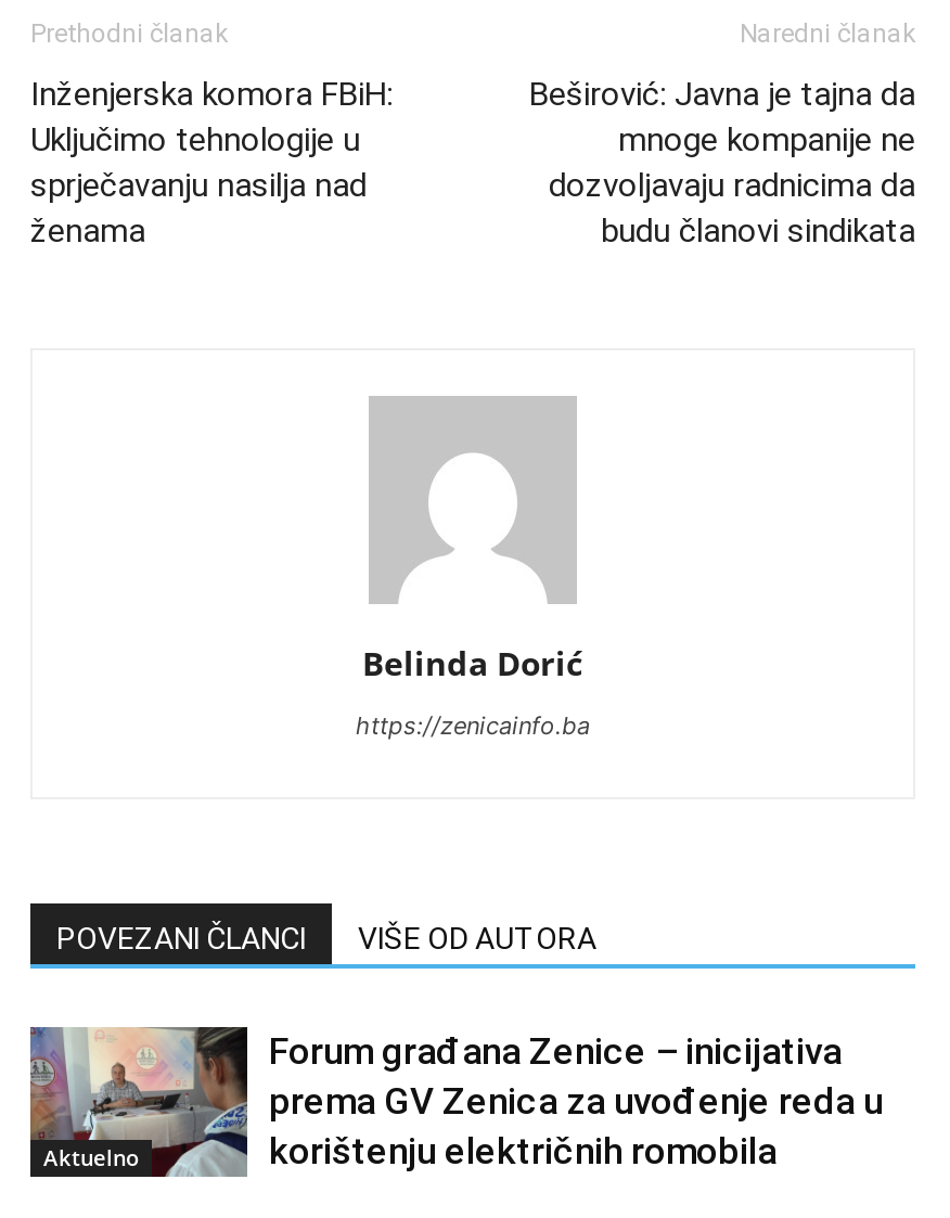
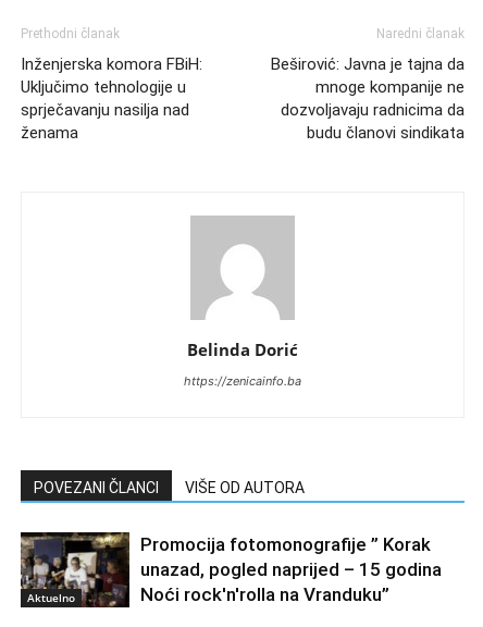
- [image]
- Forum građana Zenice – inicijativa
- prema GV Zenica za uvođenje reda u
- korištenju električnih romobila
+ [image]
+ Promocija fotomonografije ” Korak
+ unazad, pogled naprijed – 15 godina
+ Noći rock'n'rolla na Vranduku”
